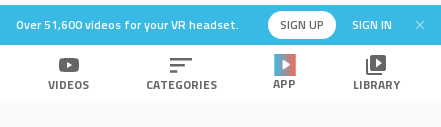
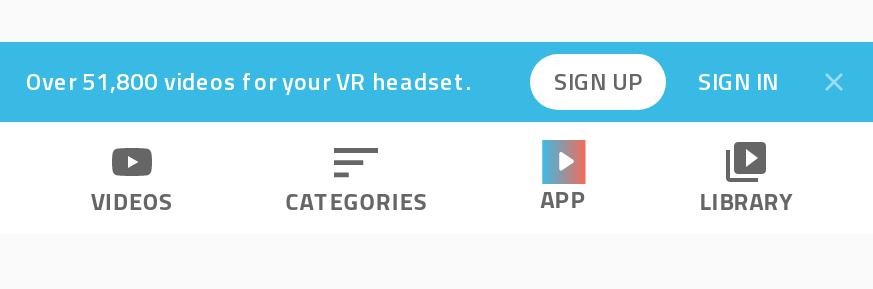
- Over 51,600 videos for your VR headset.
+ Over 51,800 videos for your VR headset.
